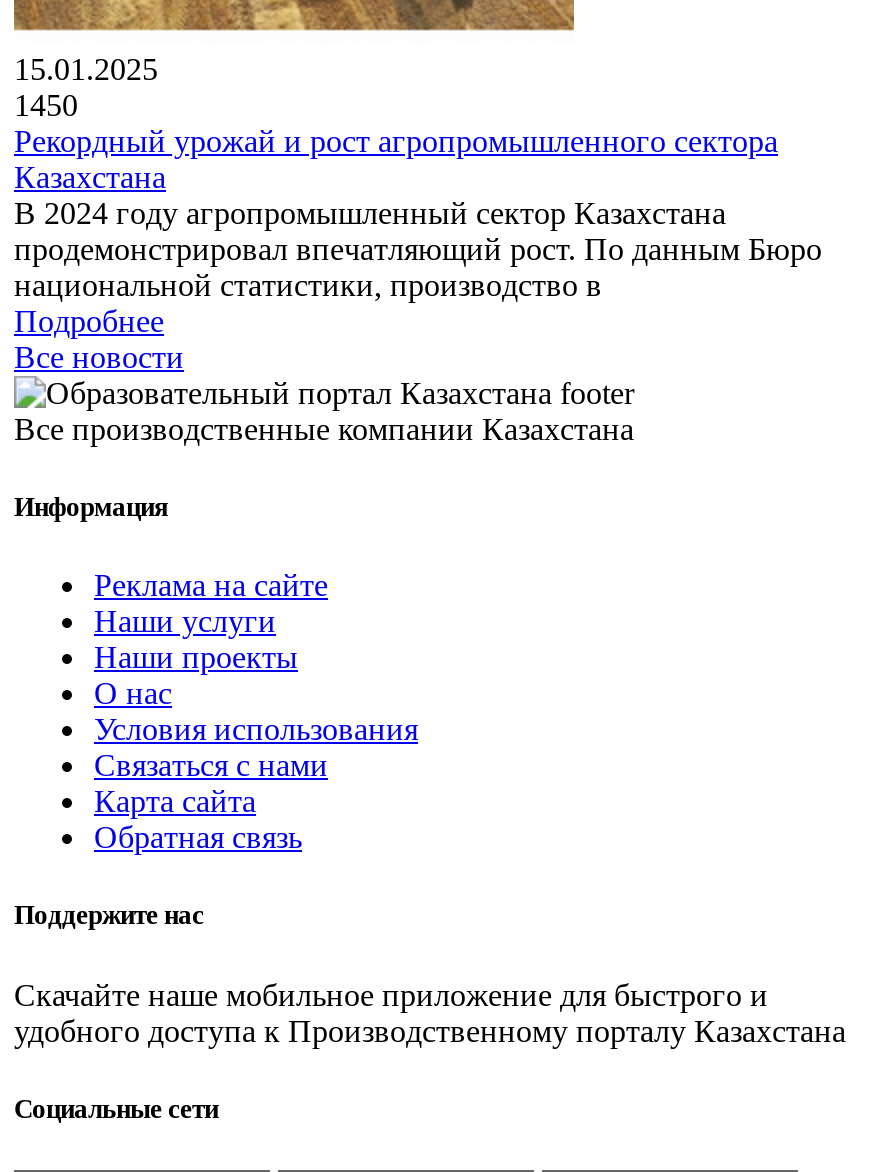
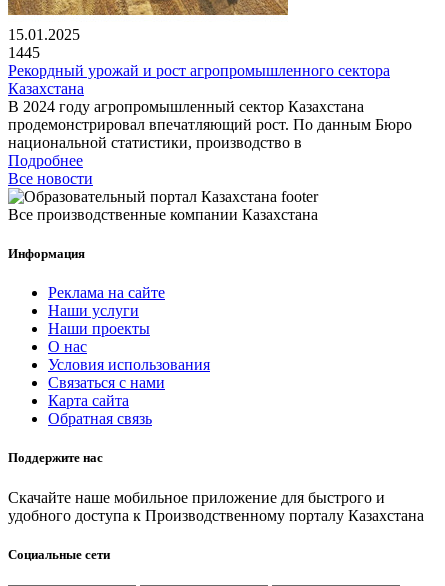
- 1450
+ 1445
